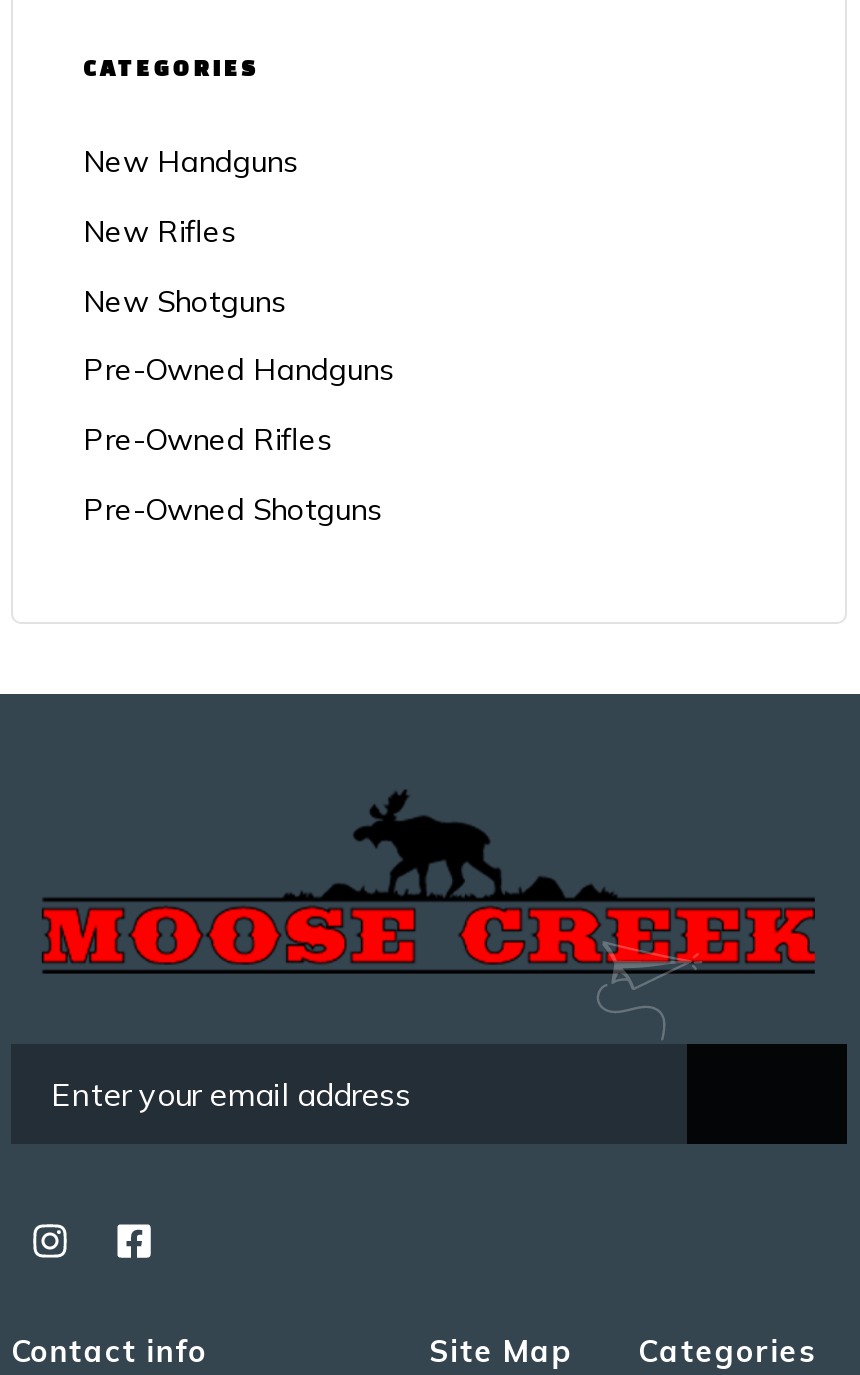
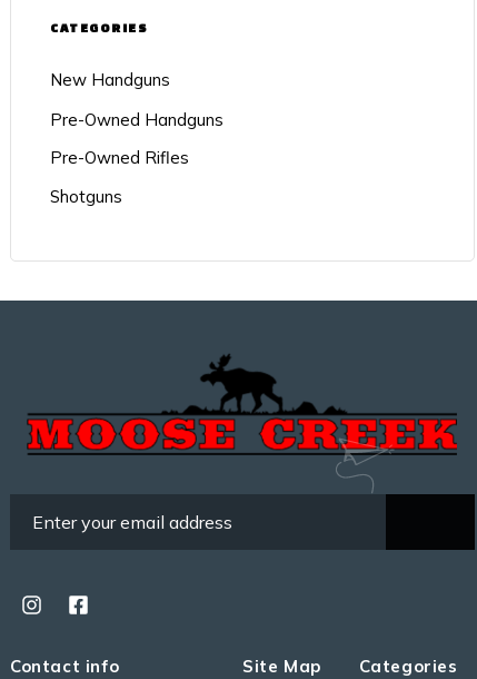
- New Rifles
- New Shotguns

- Pre-Owned Shotguns
+ Shotguns
